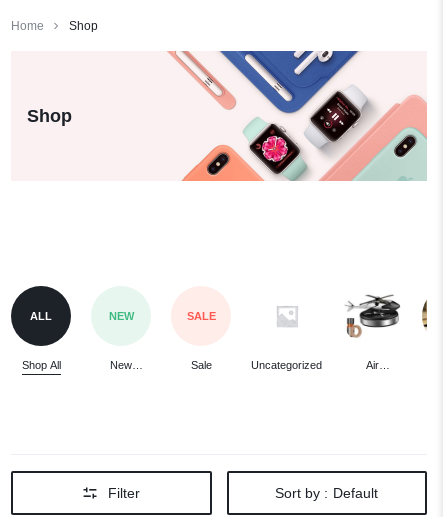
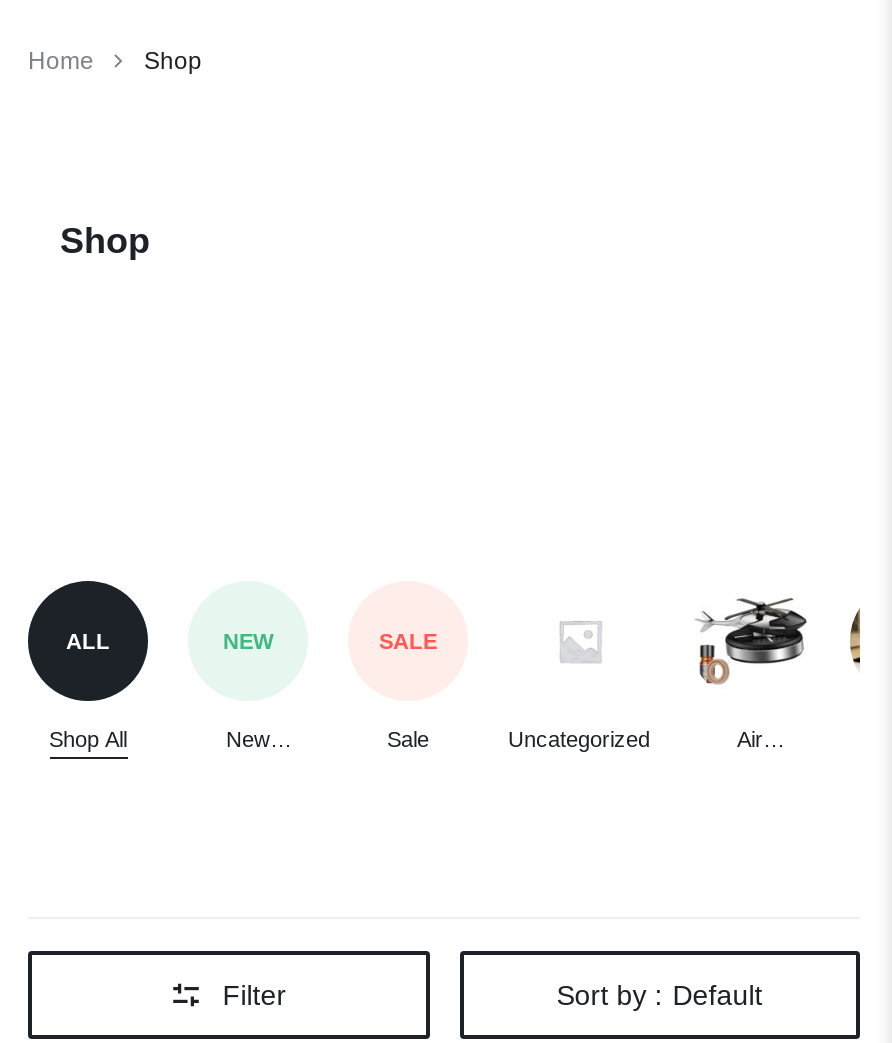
- [image]
